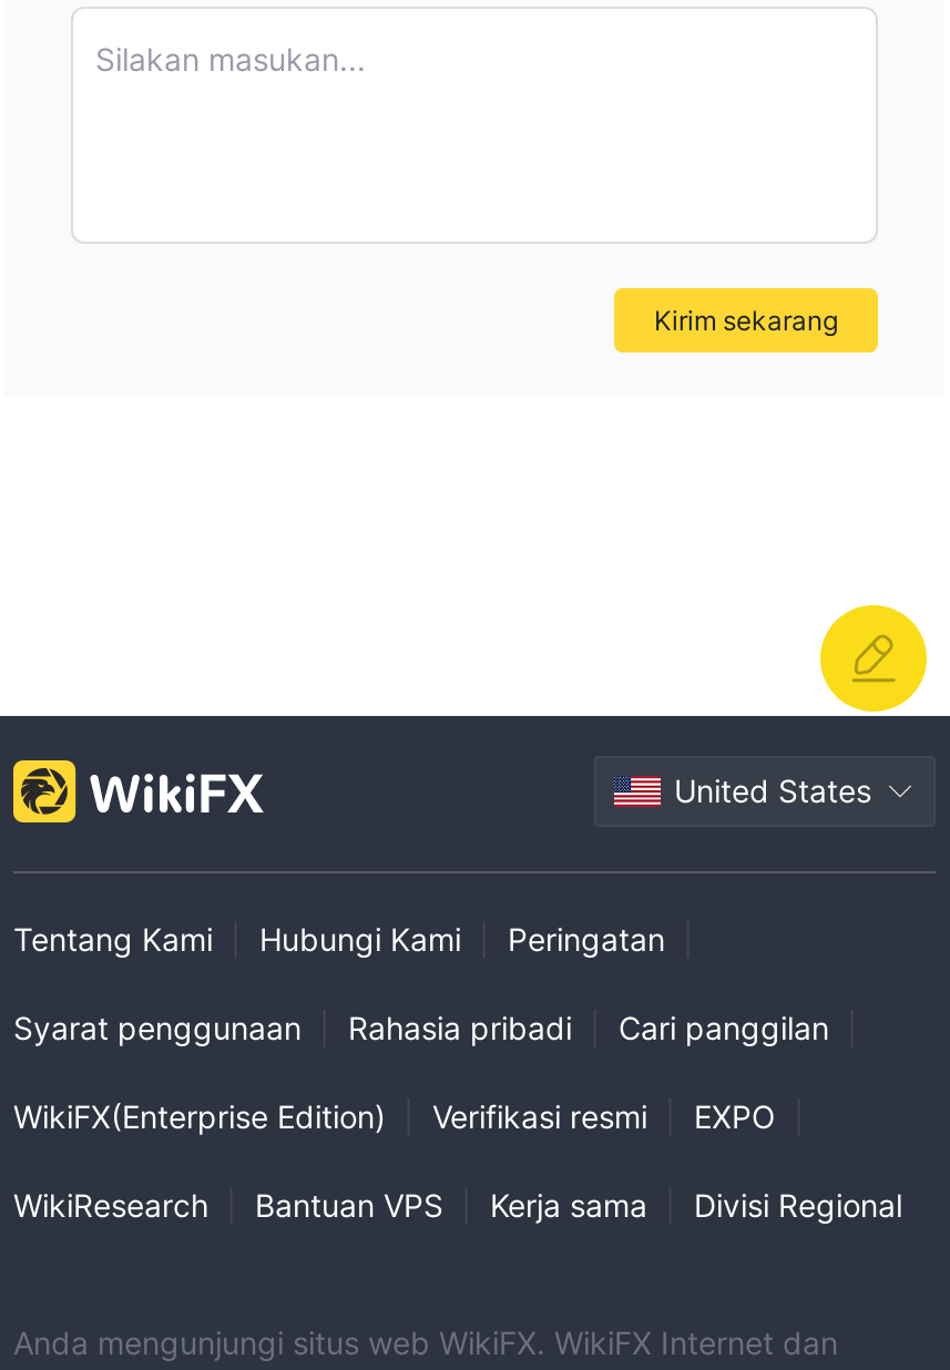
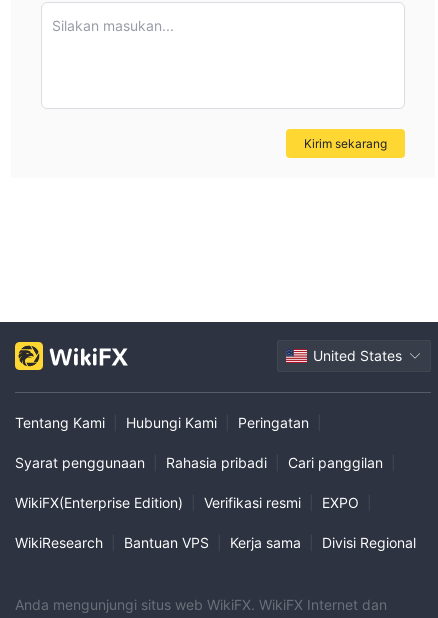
- [image]
